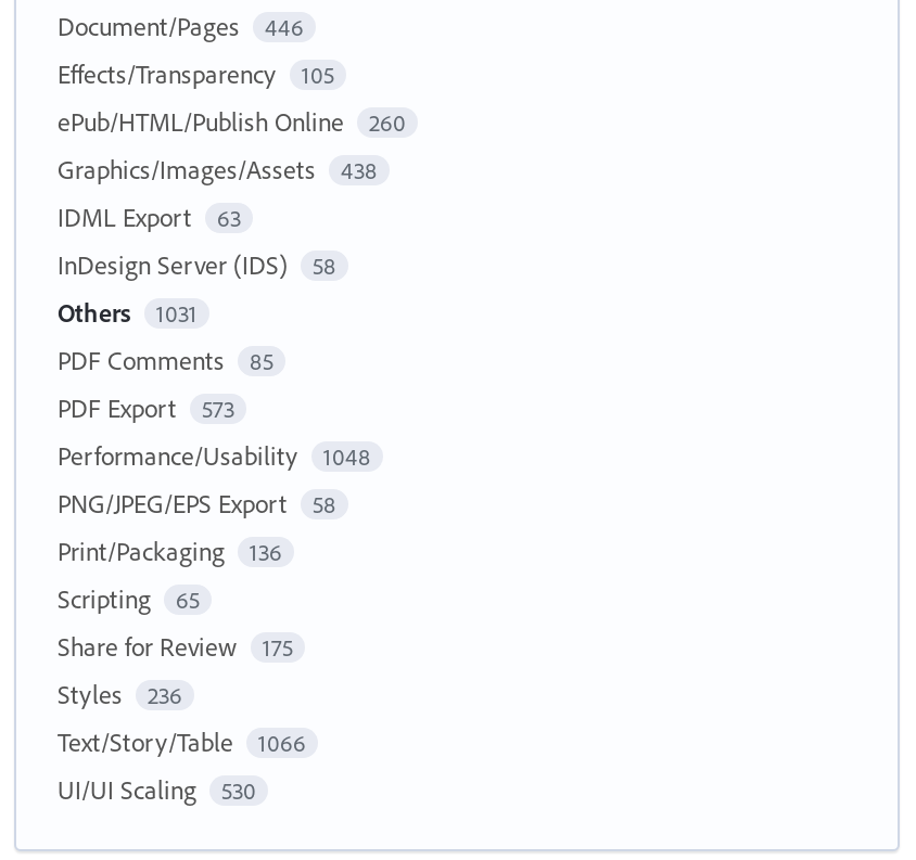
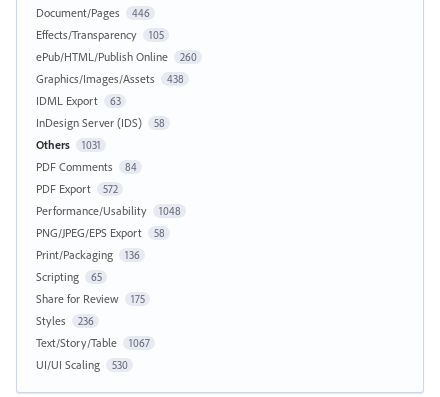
- PDF Comments 85
+ PDF Comments 84

- PDF Export 573
+ PDF Export 572

- Text/Story/Table 1066
+ Text/Story/Table 1067
